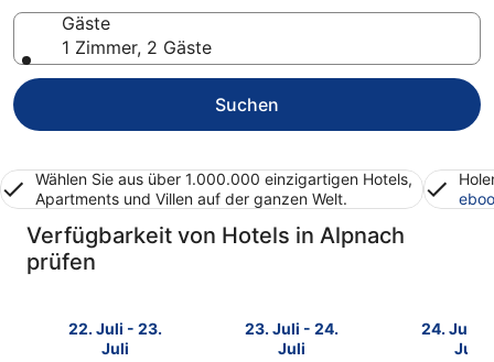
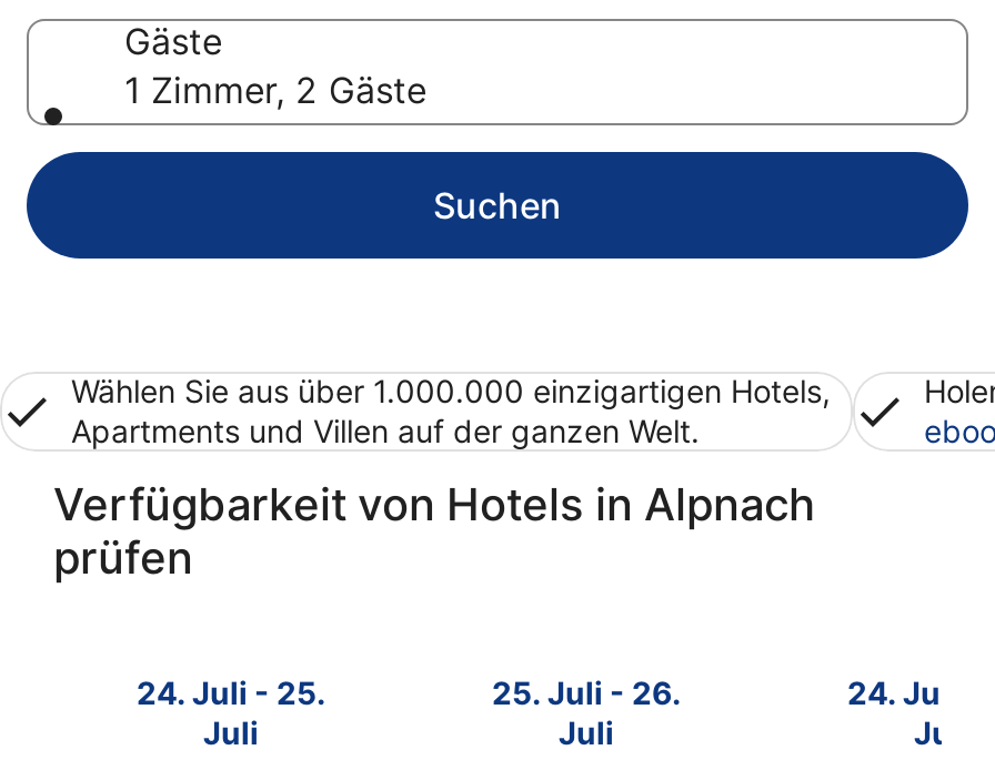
- 22. Juli - 23.
+ 24. Juli - 25.

- 23. Juli - 24.
+ 25. Juli - 26.
